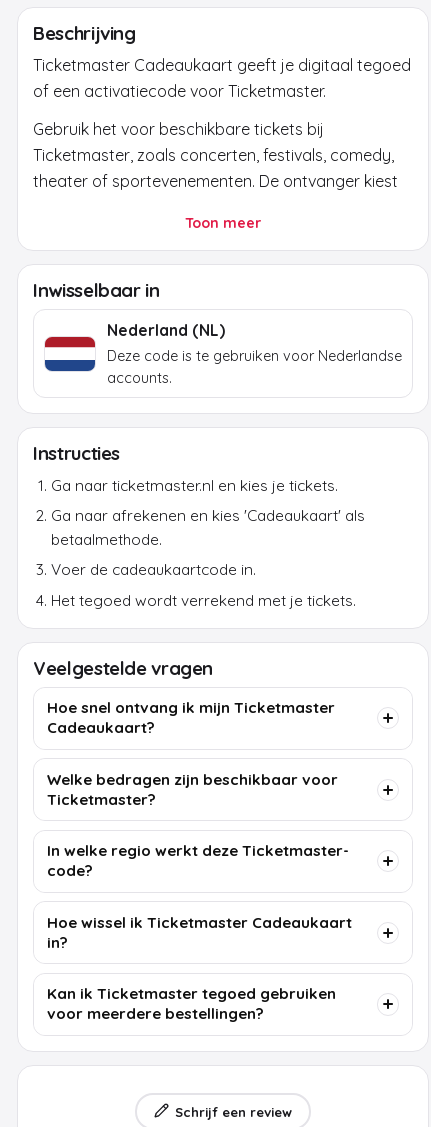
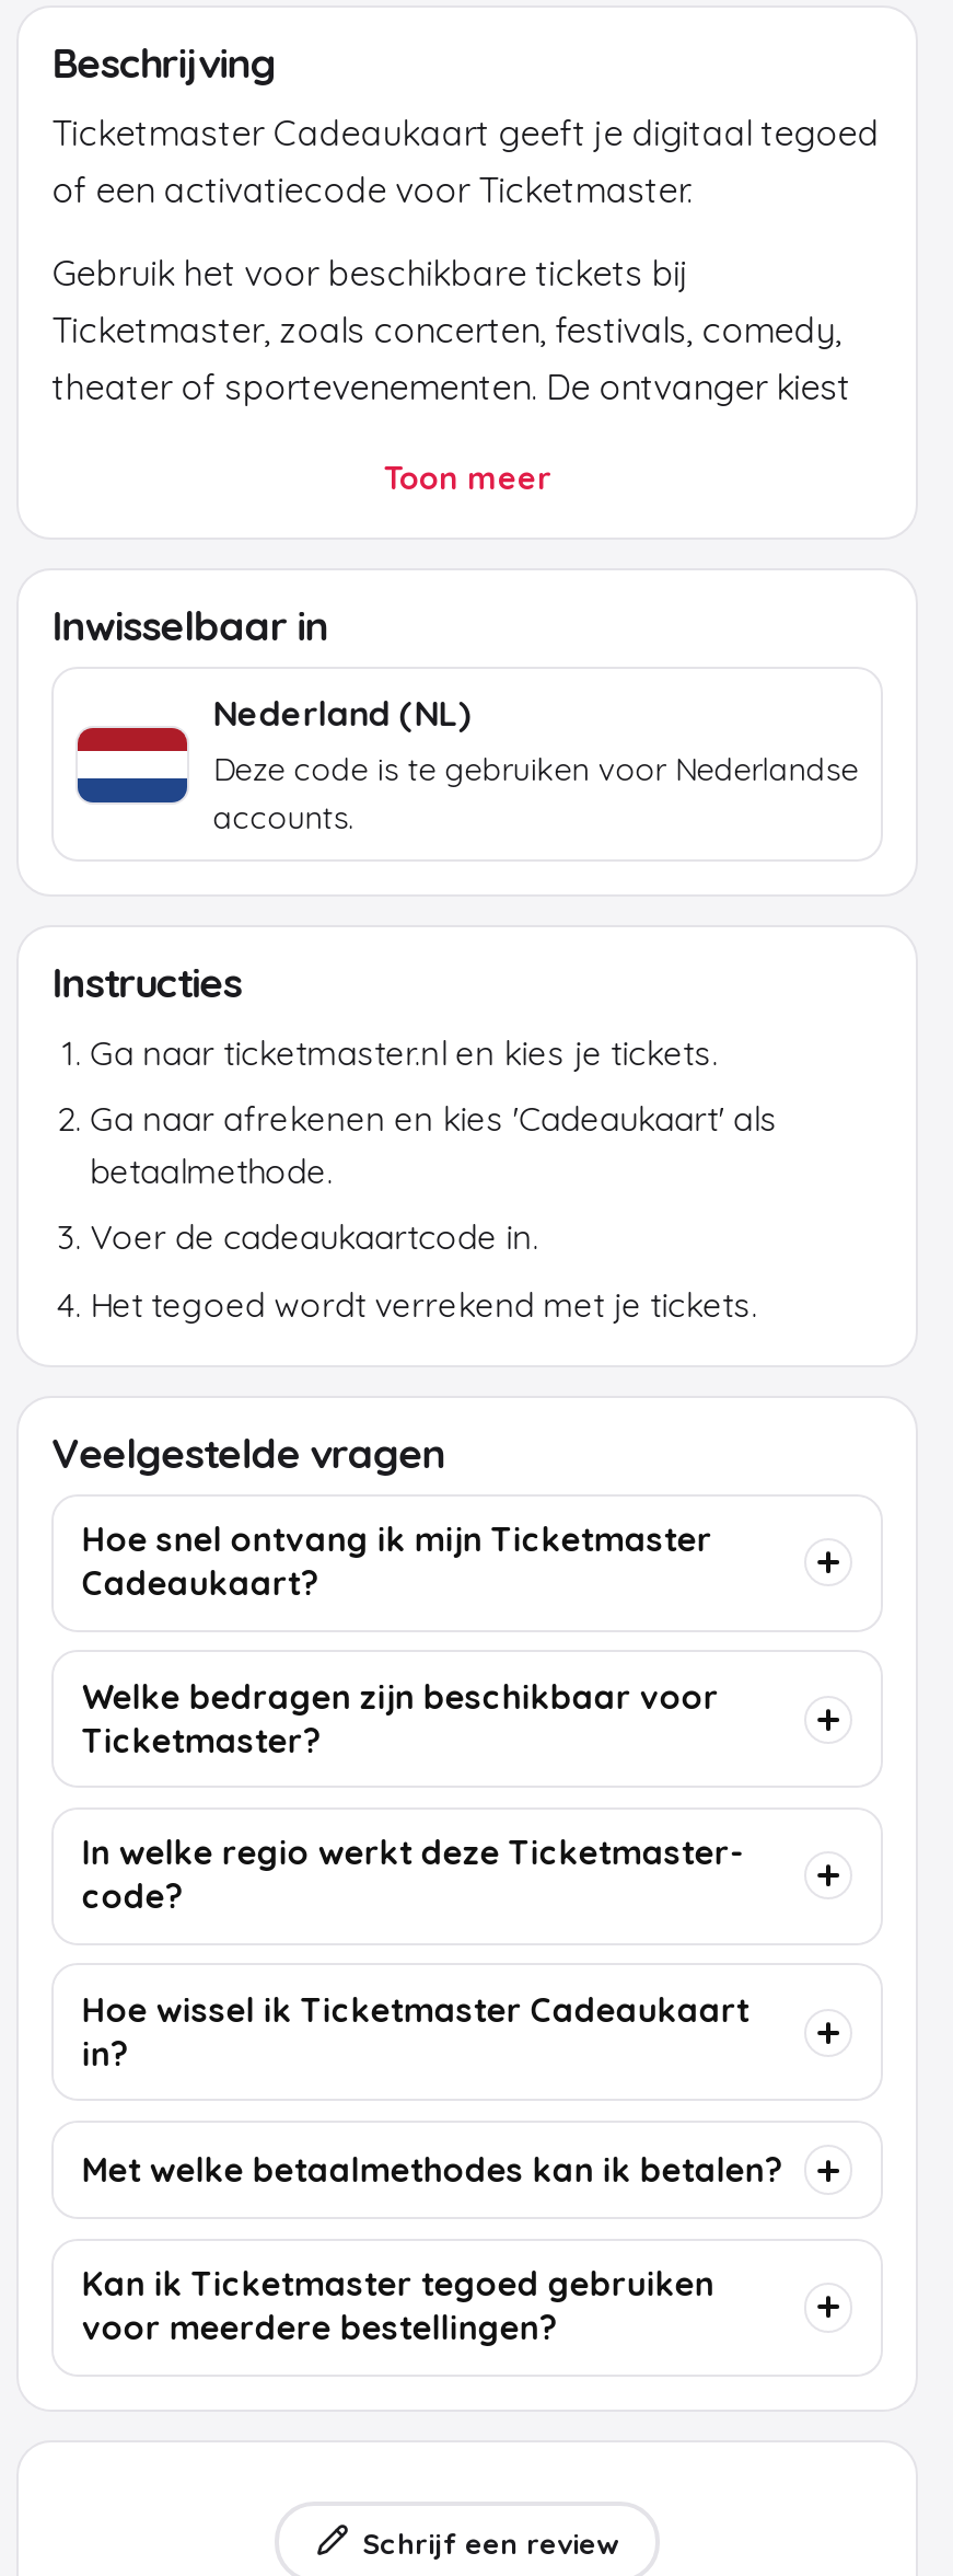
+ Met welke betaalmethodes kan ik betalen?
